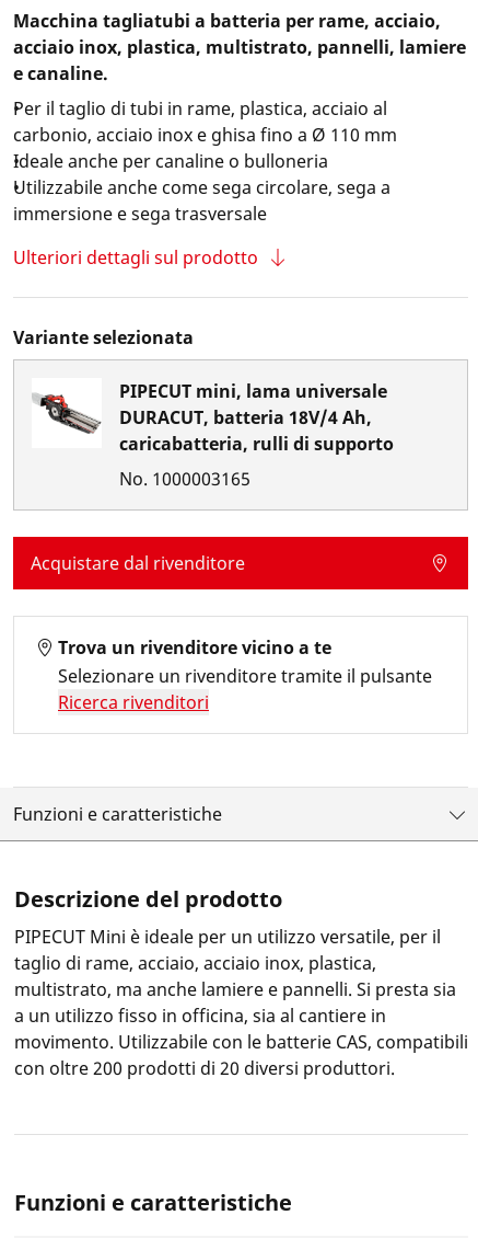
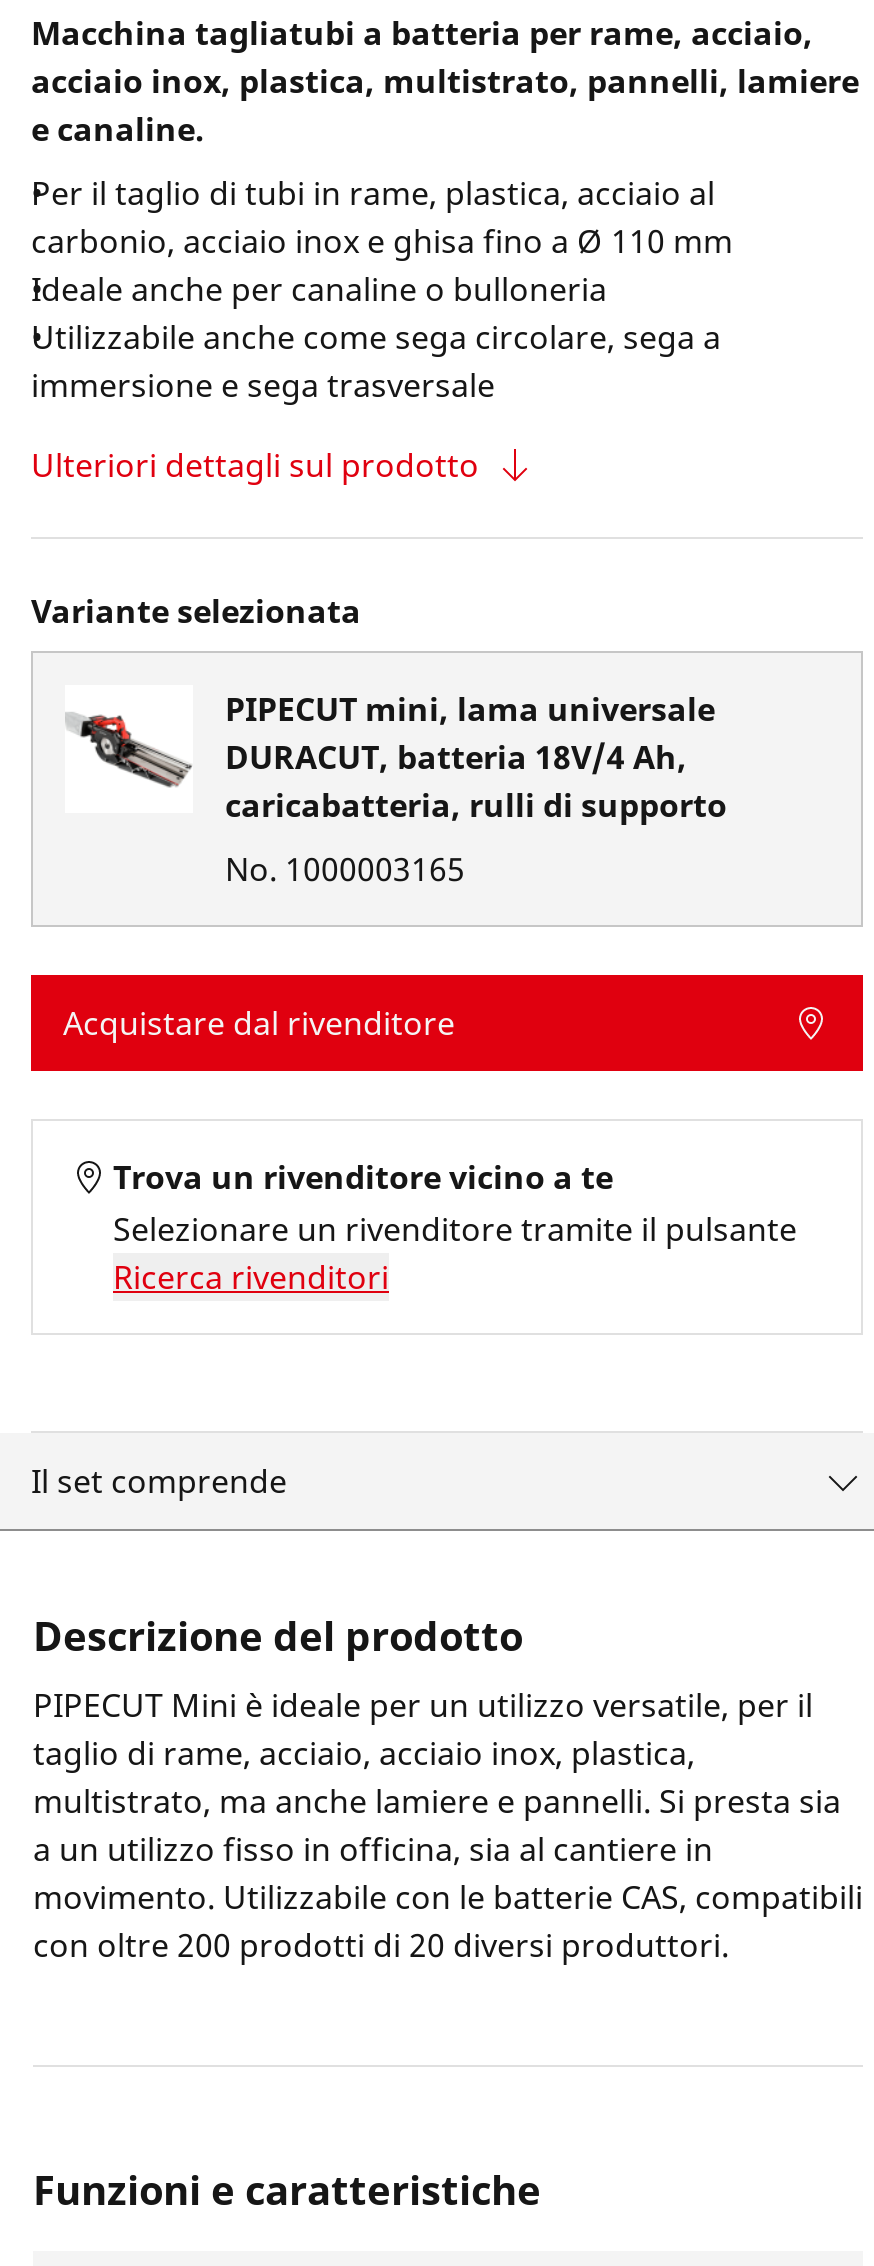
- Funzioni e caratteristiche
+ Il set comprende
